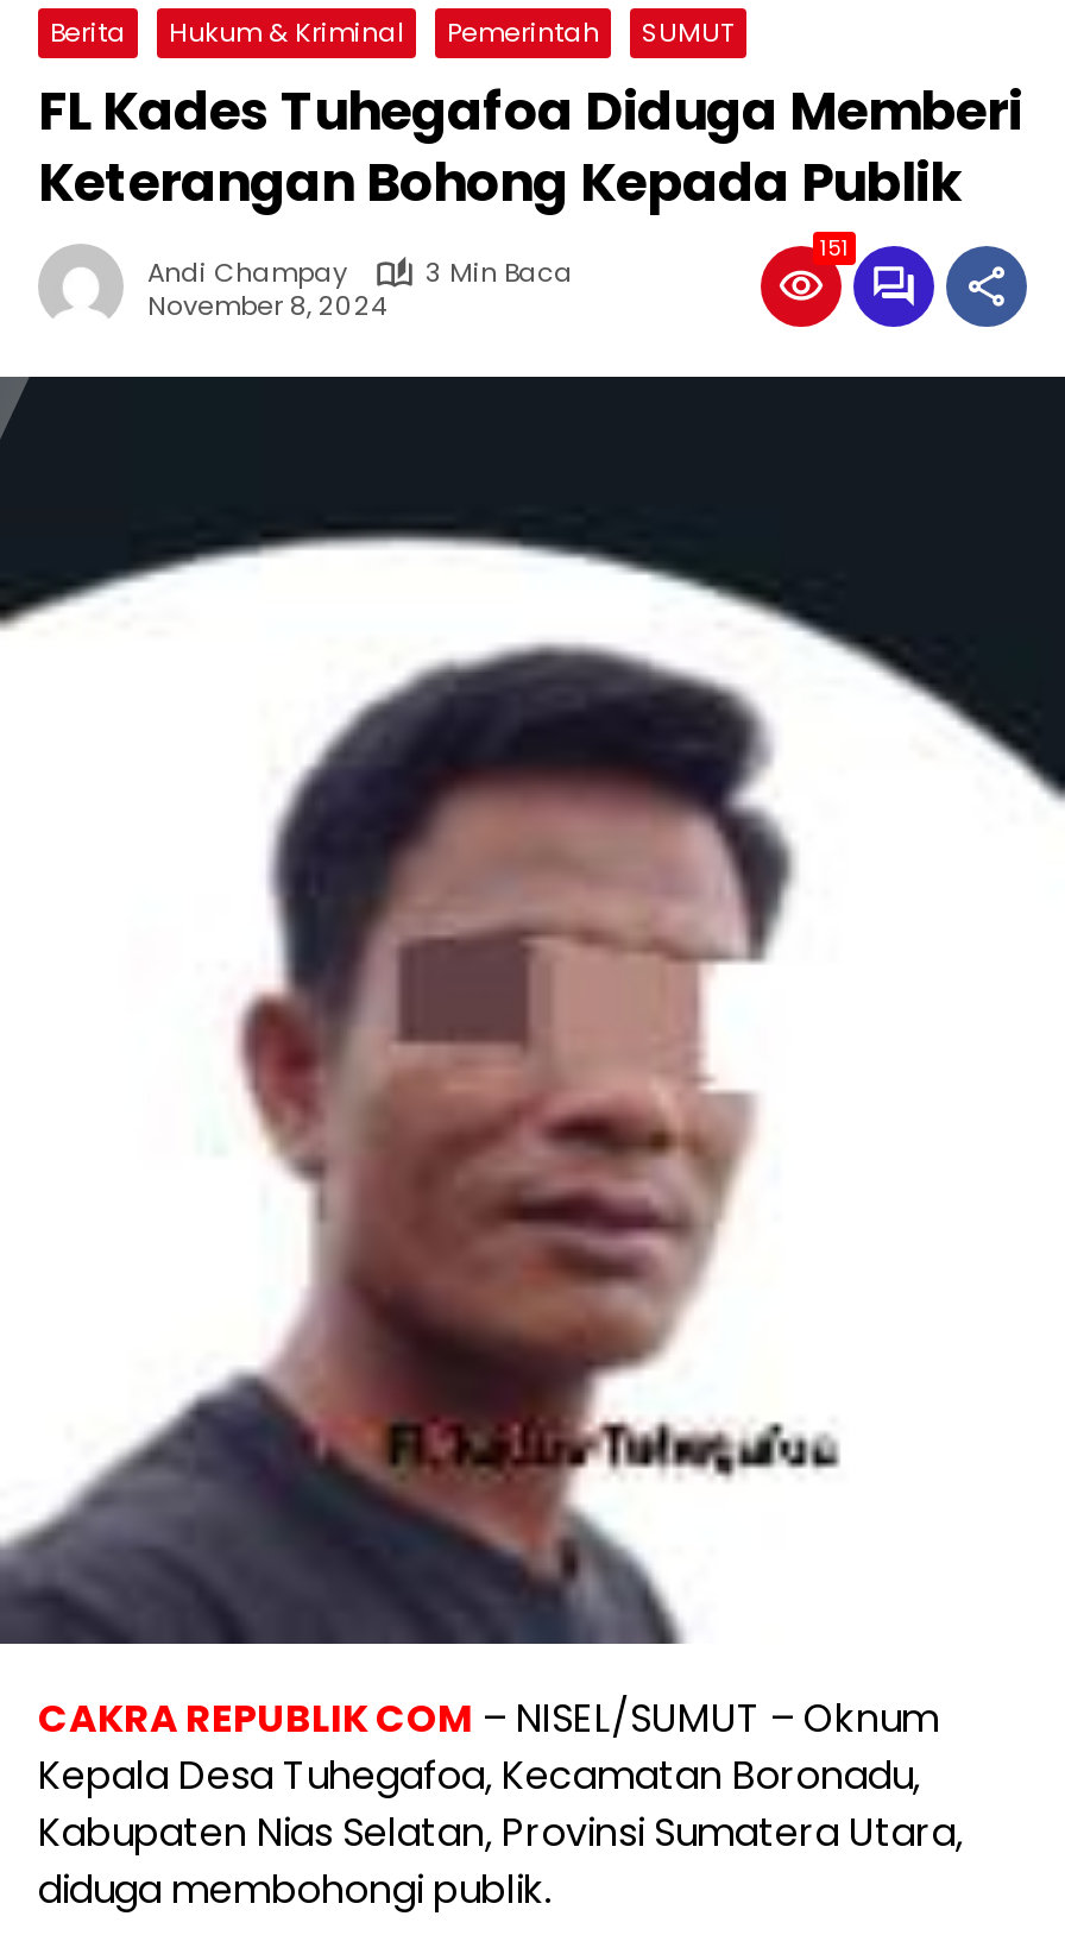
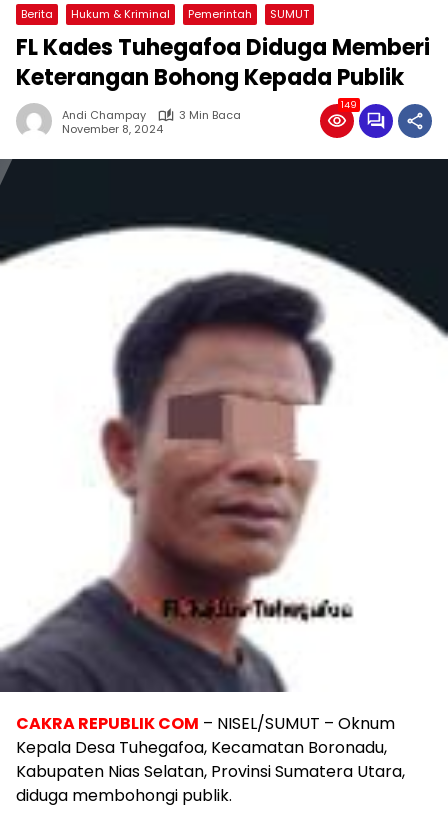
- 151
+ 149
